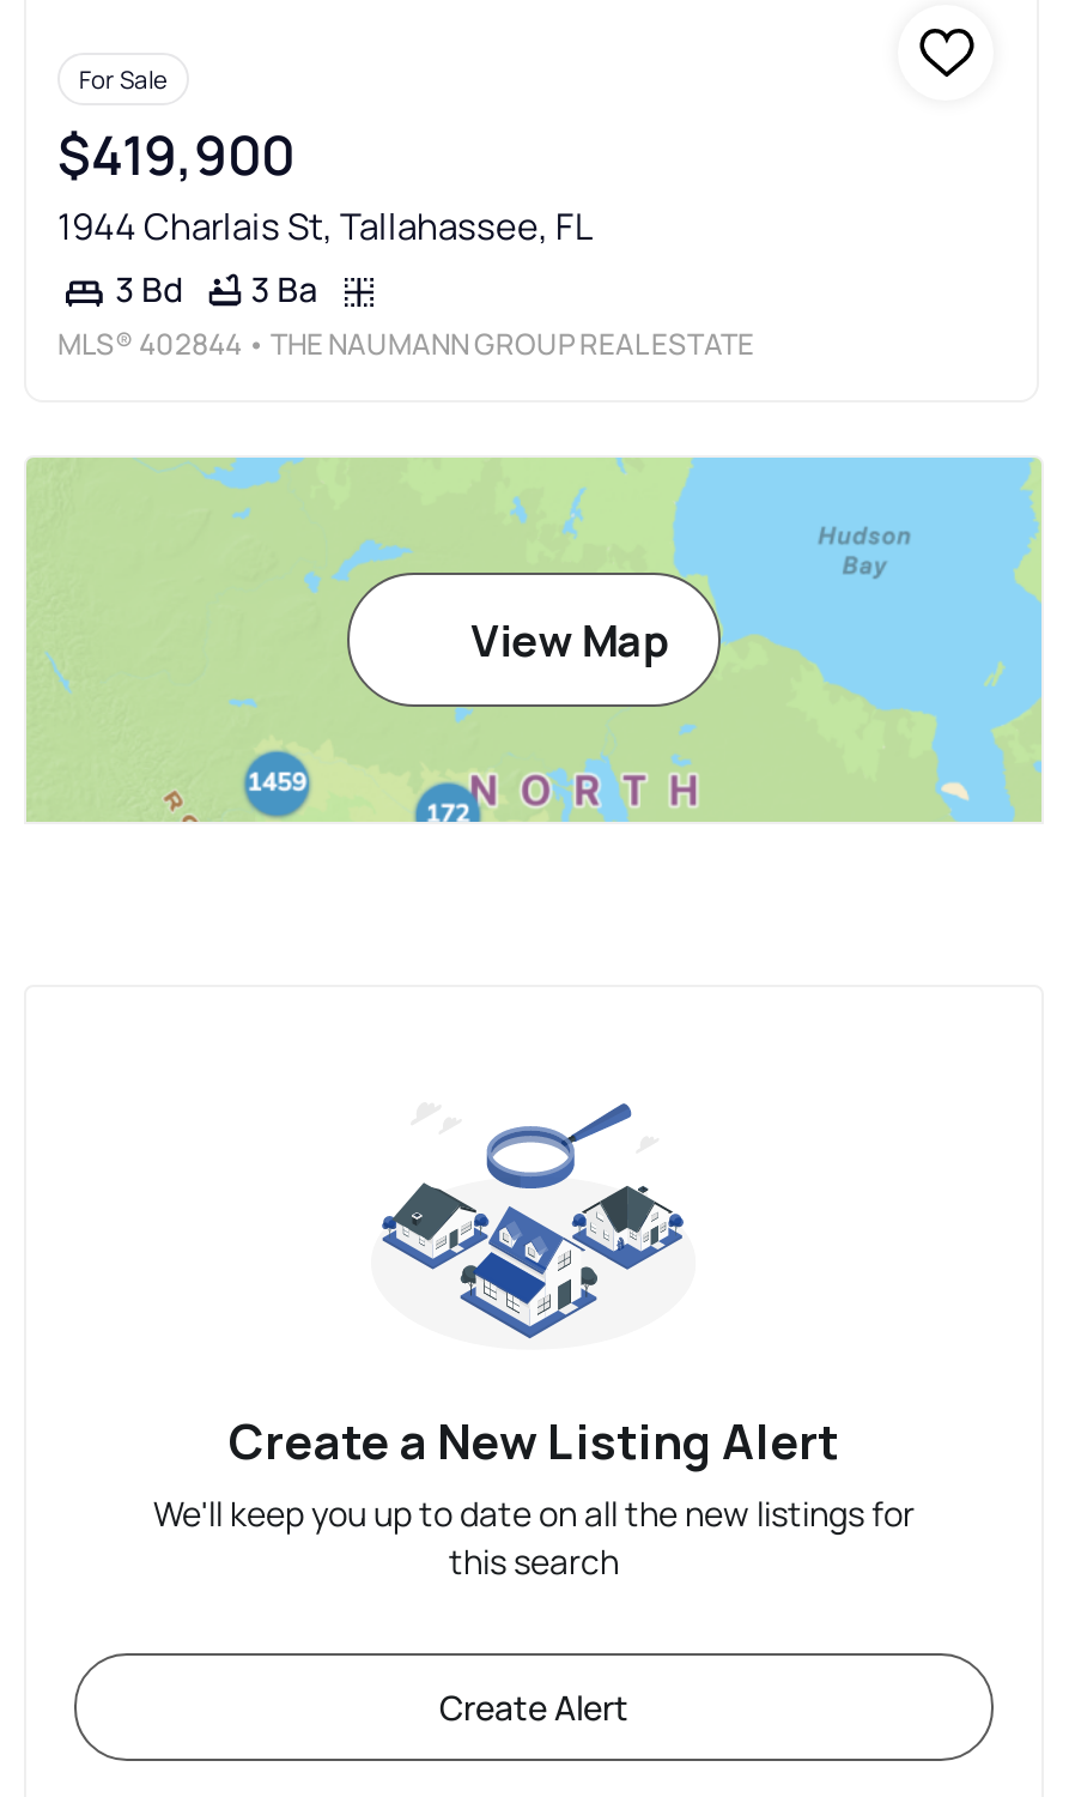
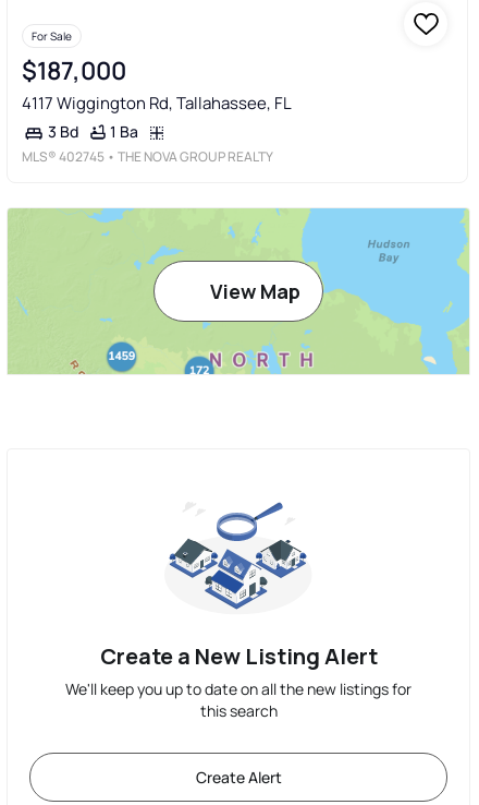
- $419,900
+ $187,000

- 1944 Charlais St, Tallahassee, FL
+ 4117 Wiggington Rd, Tallahassee, FL

- 3 Ba
- MLS® 402844 • THE NAUMANN GROUP REAL ESTATE
+ 1 Ba
+ MLS® 402745 • THE NOVA GROUP REALTY
